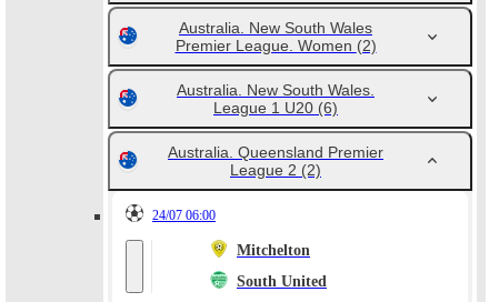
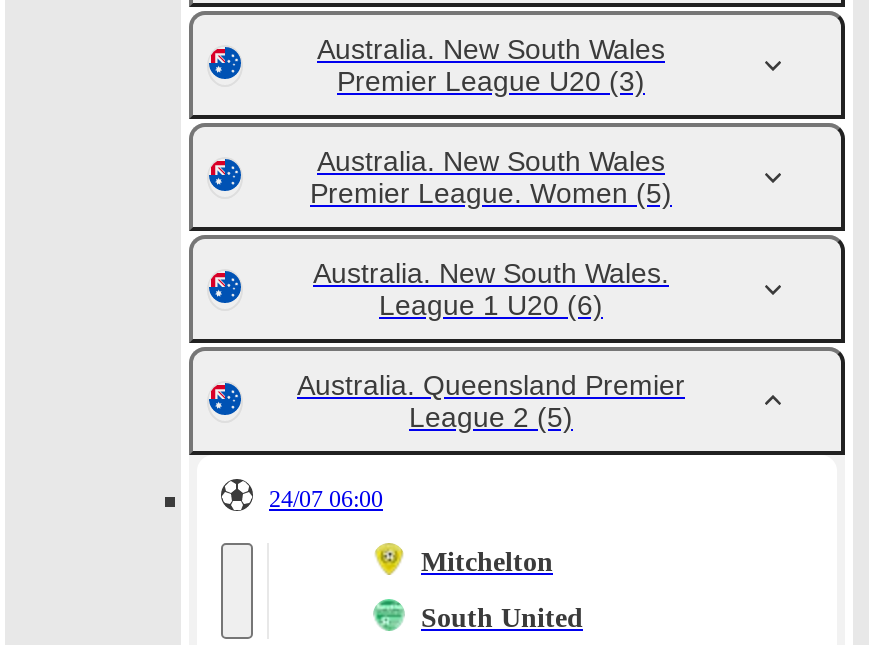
- Premier League. Women (2)
+ Premier League U20 (3)
+ Australia. New South Wales
+ Premier League. Women (5)

- League 2 (2)
+ League 2 (5)
